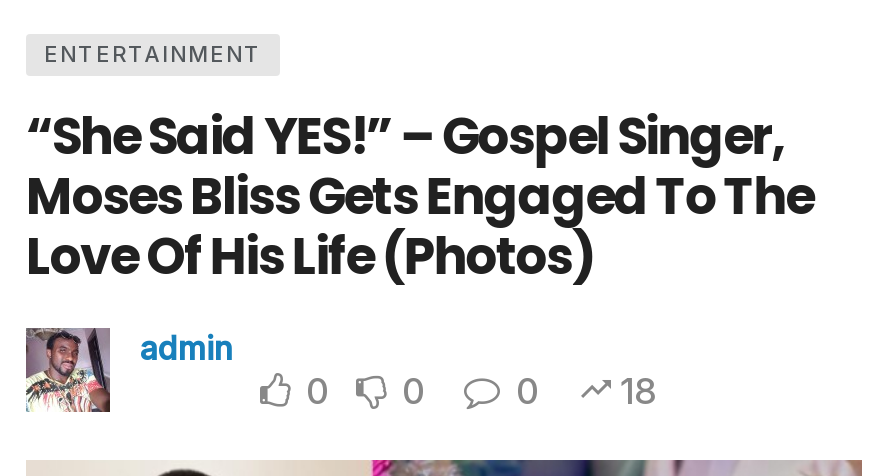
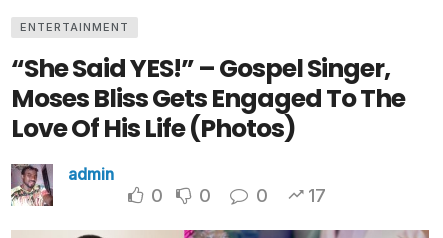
- 0 18
+ 0 17
